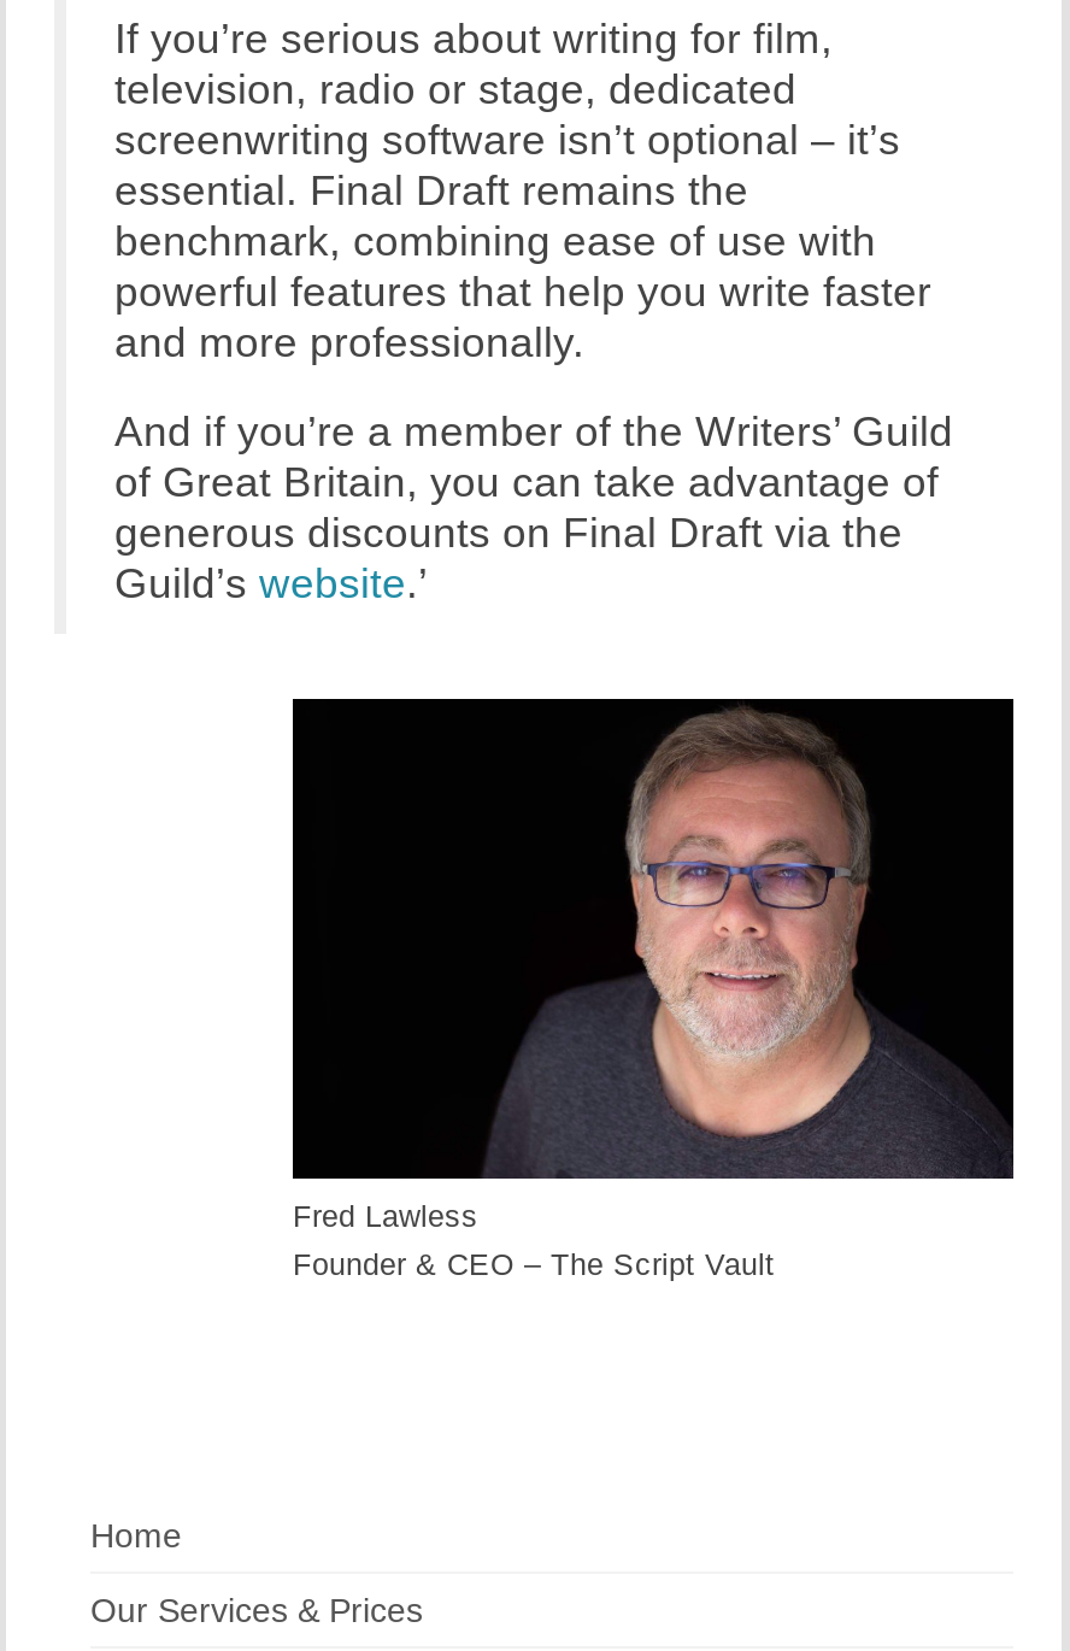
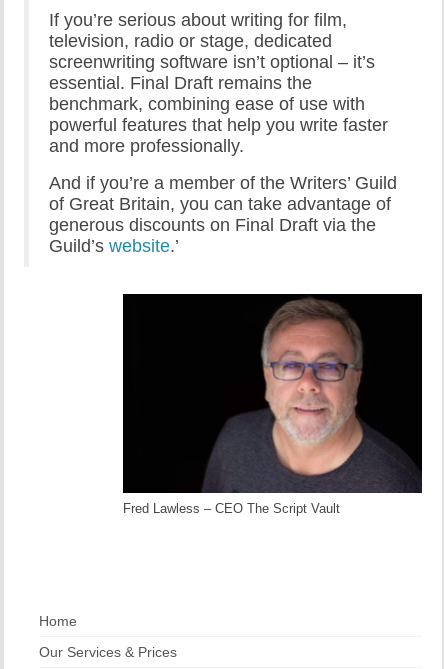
- Fred Lawless
- Founder & CEO – The Script Vault
+ Fred Lawless – CEO The Script Vault
